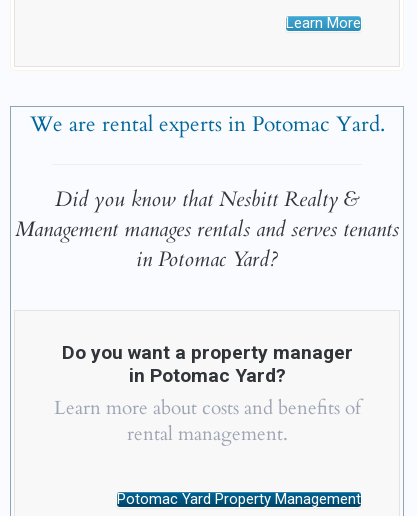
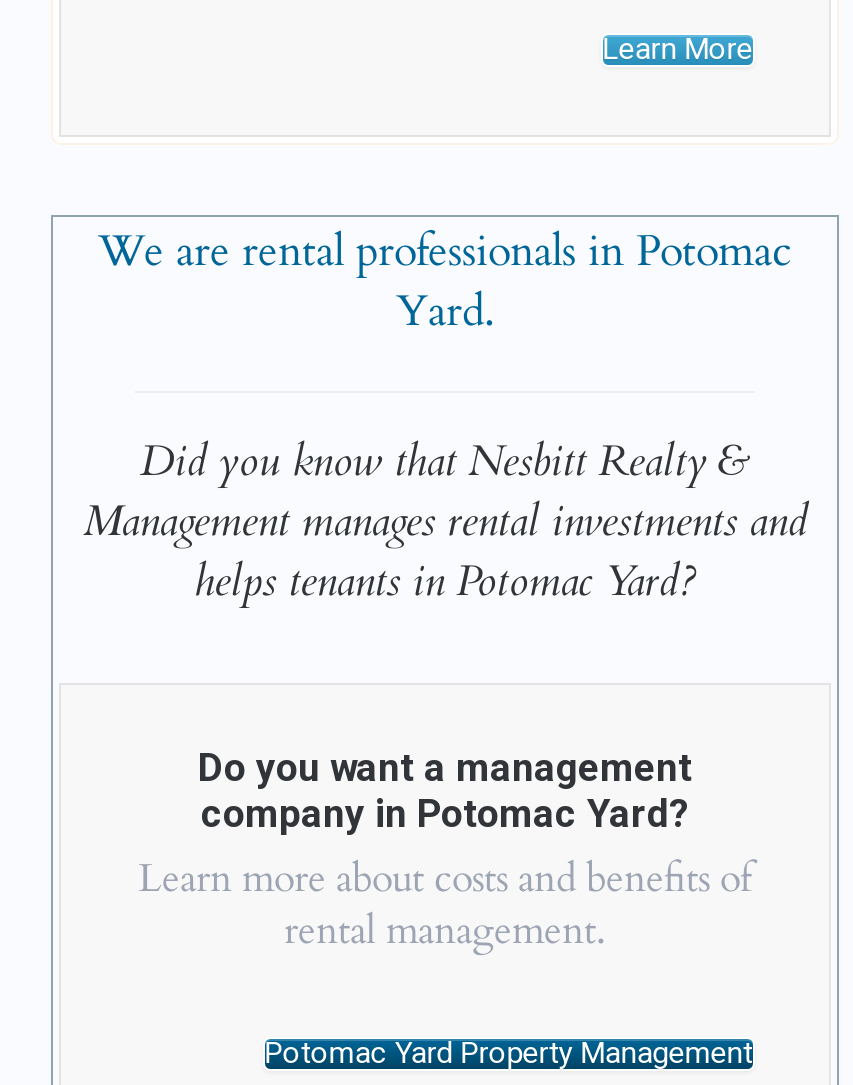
- We are rental experts in Potomac Yard.
+ We are rental professionals in Potomac
+ Yard.

- Management manages rentals and serves tenants
- in Potomac Yard?
+ Management manages rental investments and
+ helps tenants in Potomac Yard?

- Do you want a property manager
- in Potomac Yard?
+ Do you want a management
+ company in Potomac Yard?
